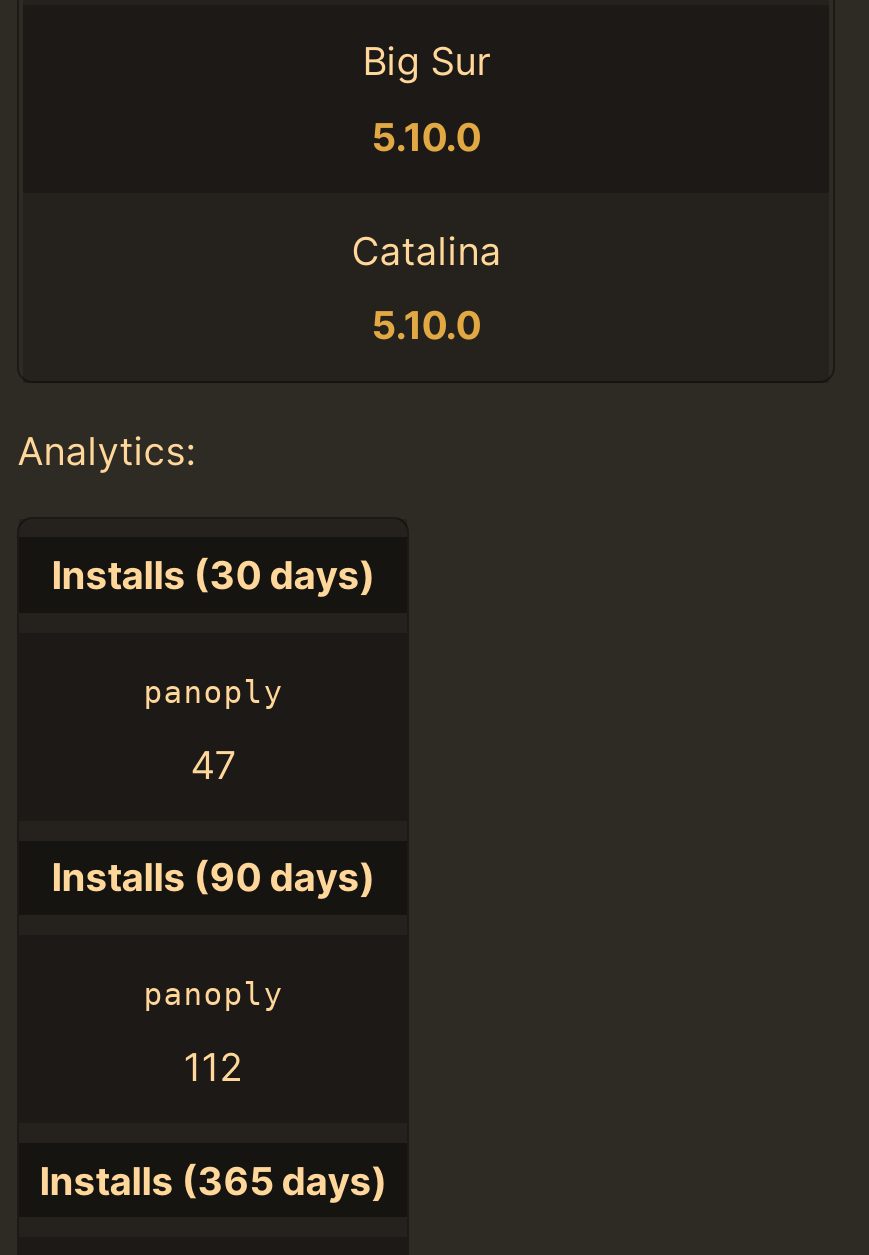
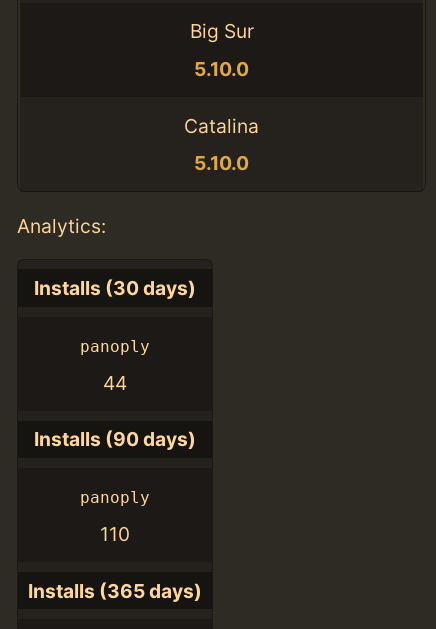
- 47
+ 44

- 112
+ 110
